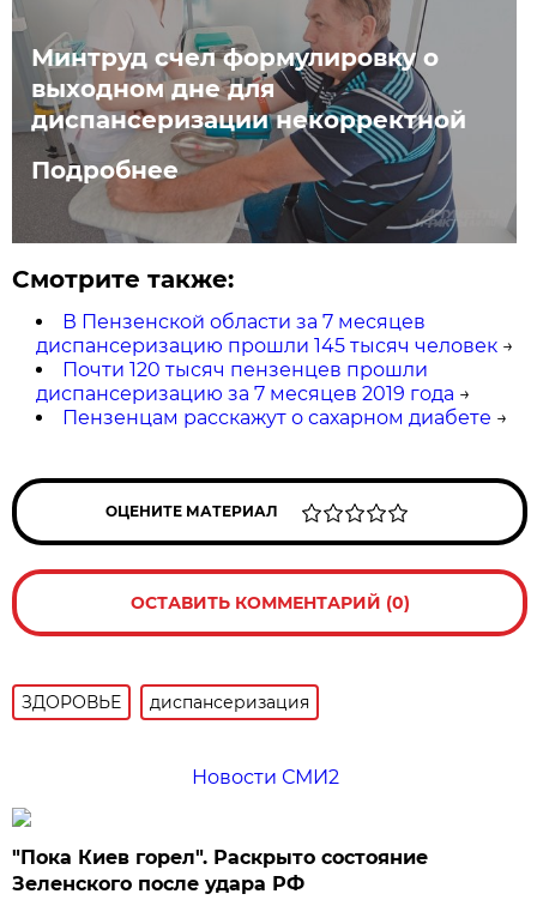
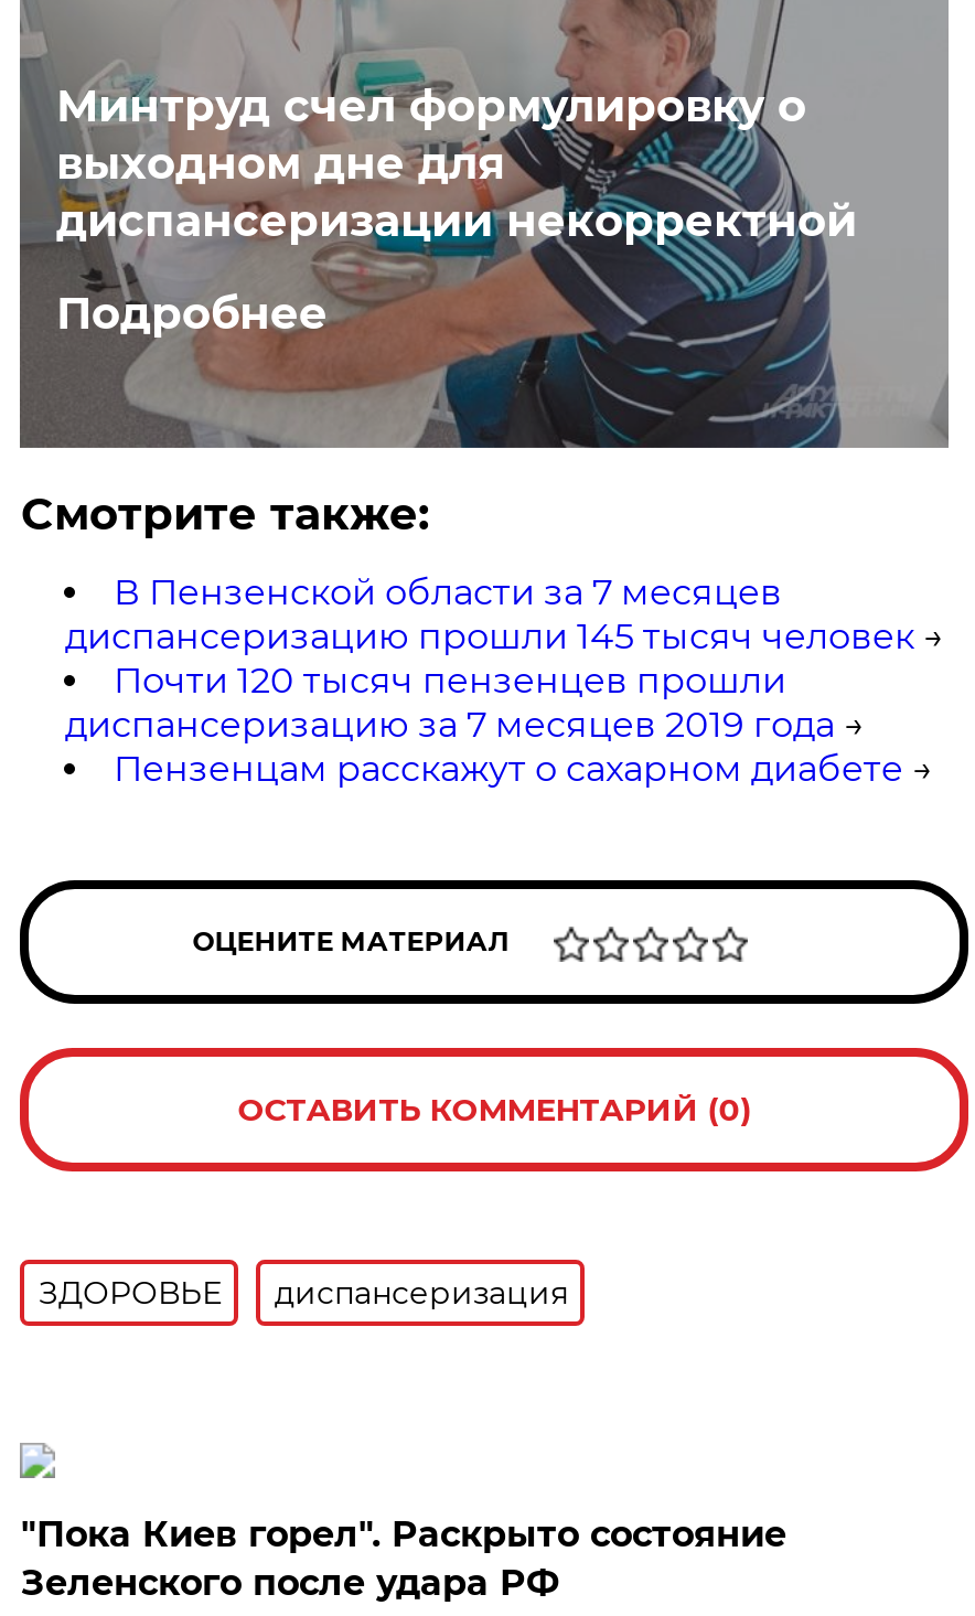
- Новости СМИ2
